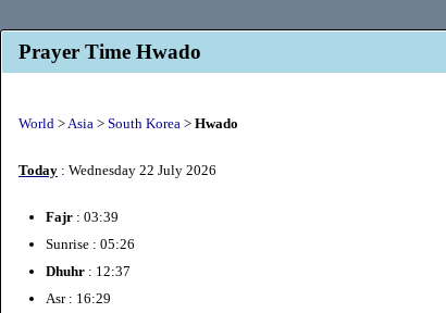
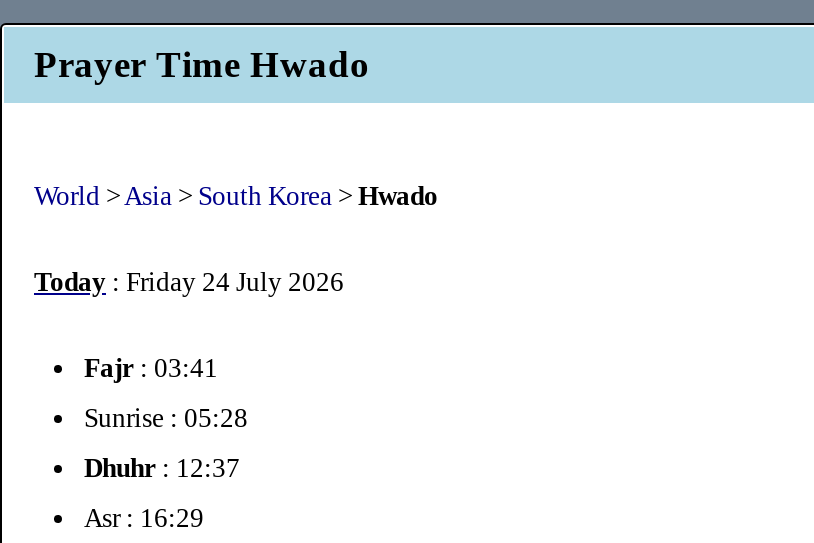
- Today: Wednesday 22 July 2026
+ Today: Friday 24 July 2026

- Fajr: 03:39
+ Fajr: 03:41

- Sunrise : 05:26
+ Sunrise : 05:28
